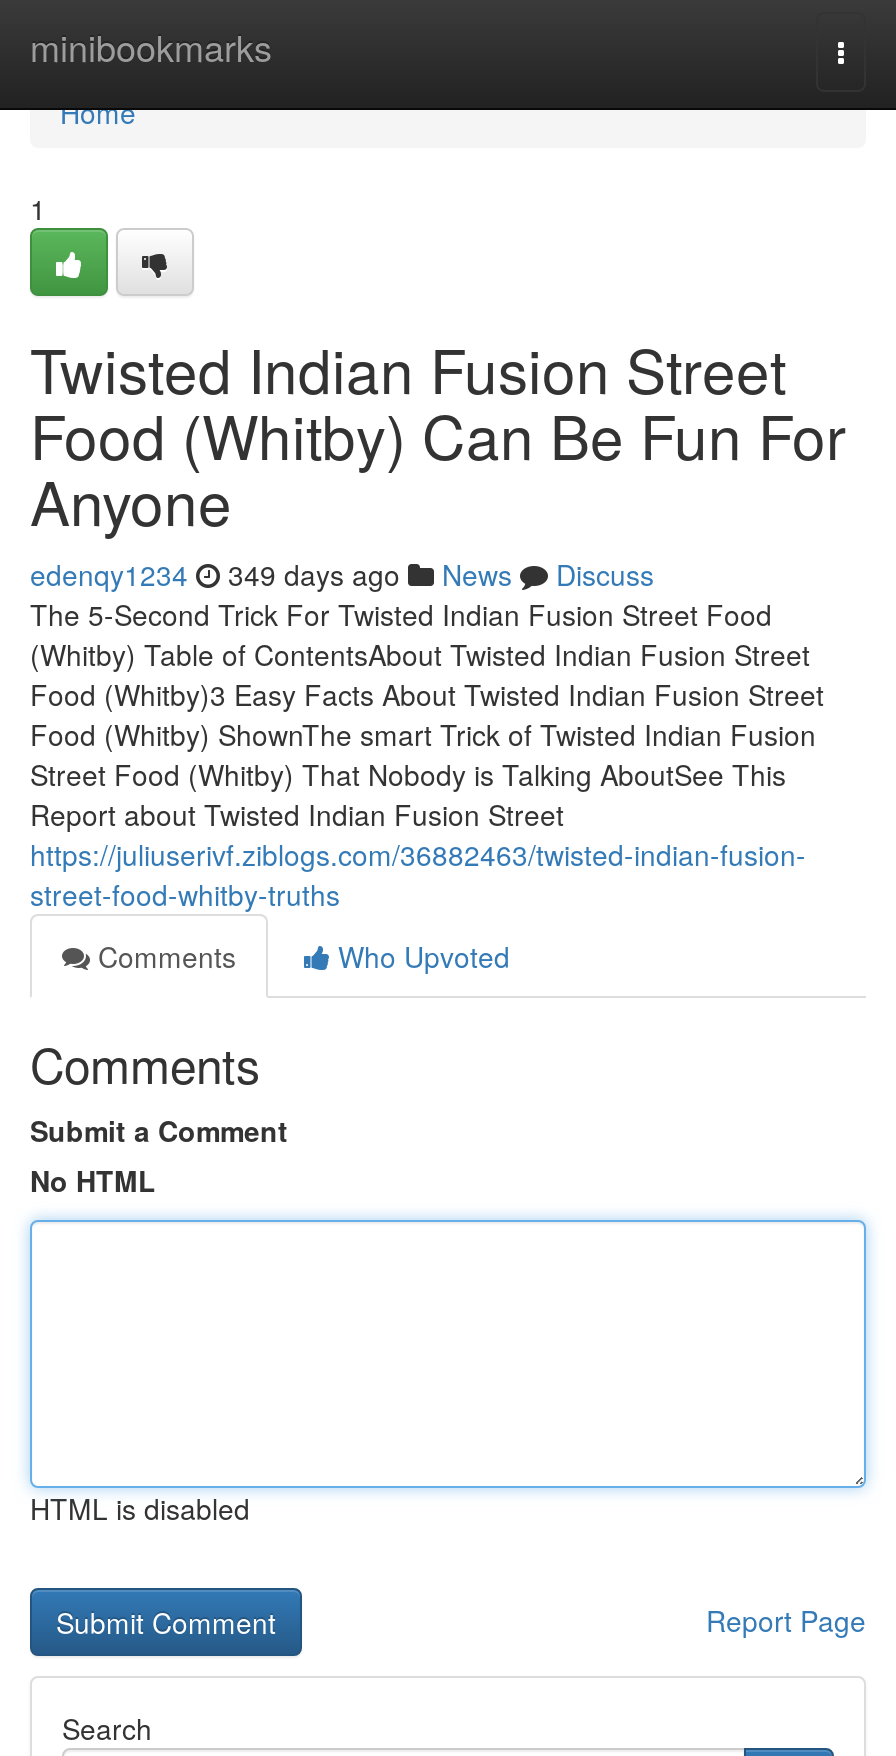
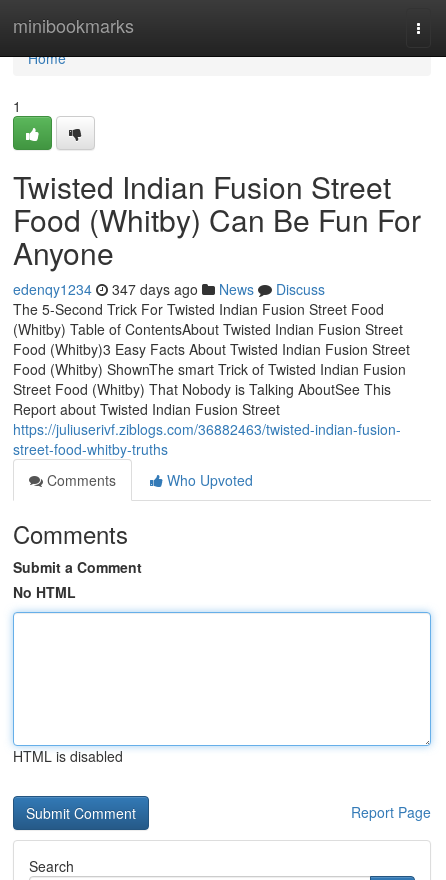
- edenqy1234 349 days ago News Discuss
+ edenqy1234 347 days ago News Discuss
